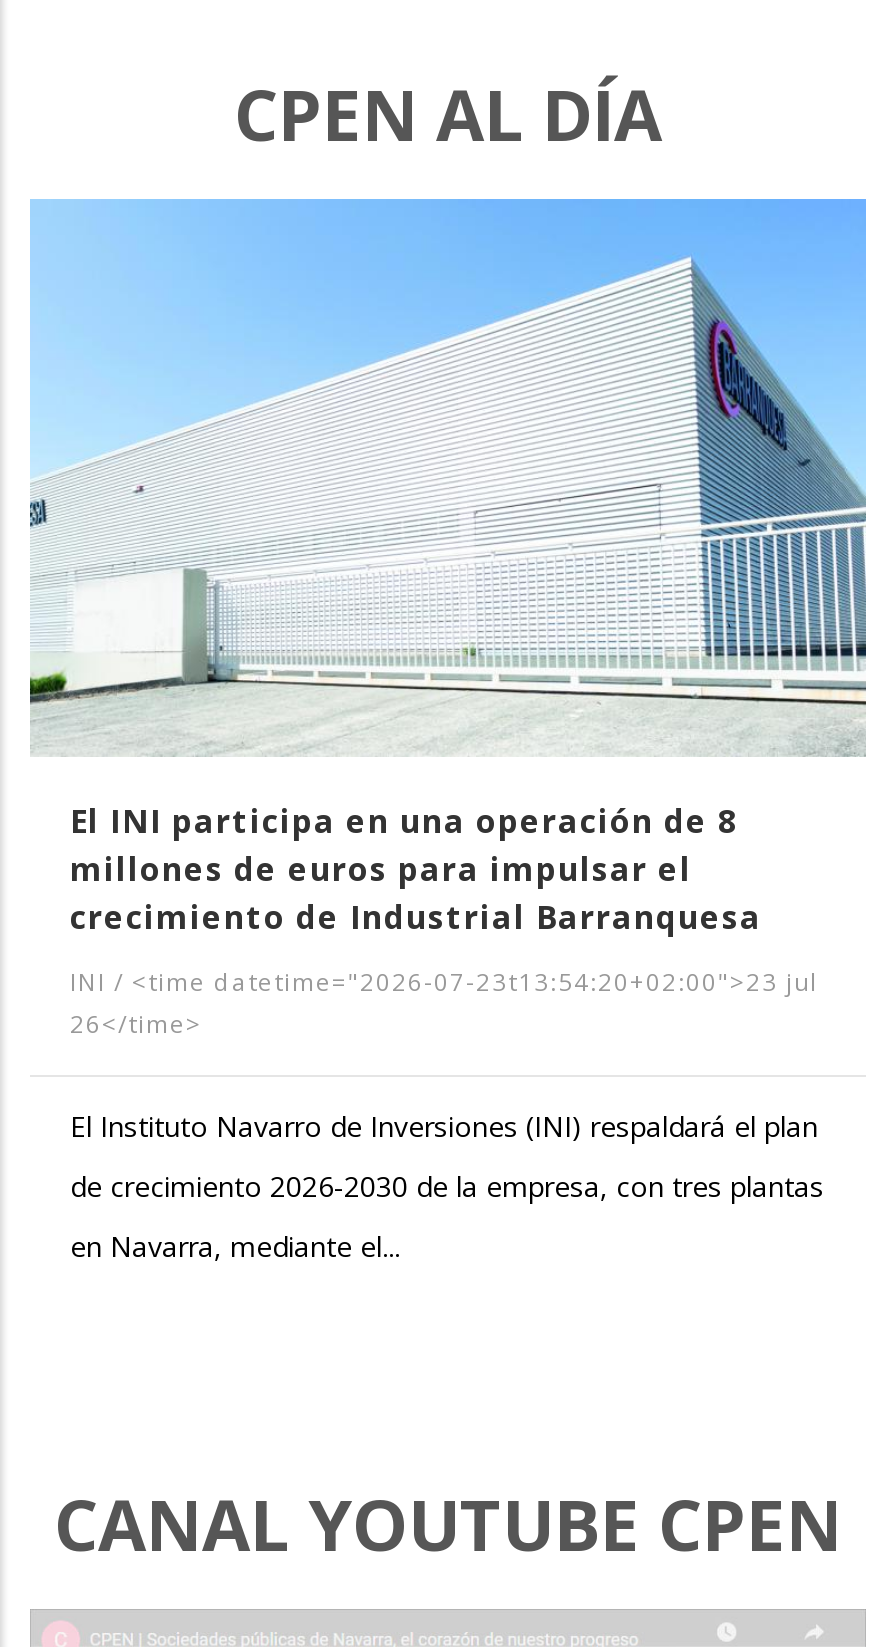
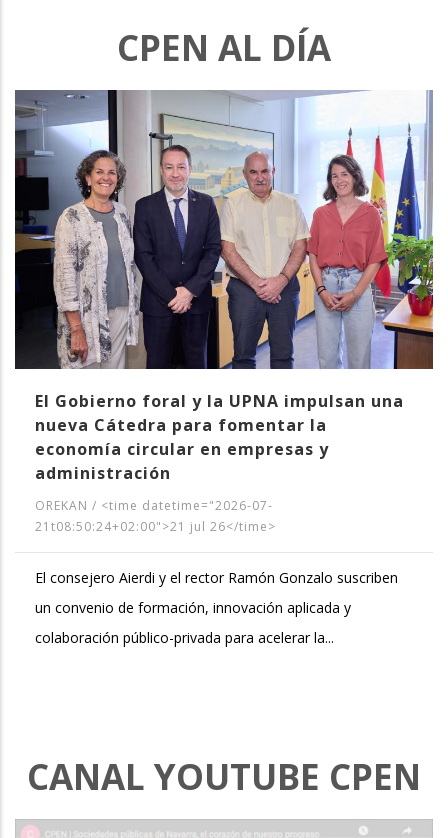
- [image]
- El INI participa en una operación de 8
- millones de euros para impulsar el
- crecimiento de Industrial Barranquesa
+ [image]
+ El Gobierno foral y la UPNA impulsan una
+ nueva Cátedra para fomentar la
+ economía circular en empresas y
+ administración

- INI / <time datetime="2026-07-23t13:54:20+02:00">23 jul
- 26</time>
+ OREKAN / <time datetime="2026-07-
+ 21t08:50:24+02:00">21 jul 26</time>

- El Instituto Navarro de Inversiones (INI) respaldará el plan
+ El consejero Aierdi y el rector Ramón Gonzalo suscriben

- de crecimiento 2026-2030 de la empresa, con tres plantas
+ un convenio de formación, innovación aplicada y

- en Navarra, mediante el...
+ colaboración público-privada para acelerar la...
